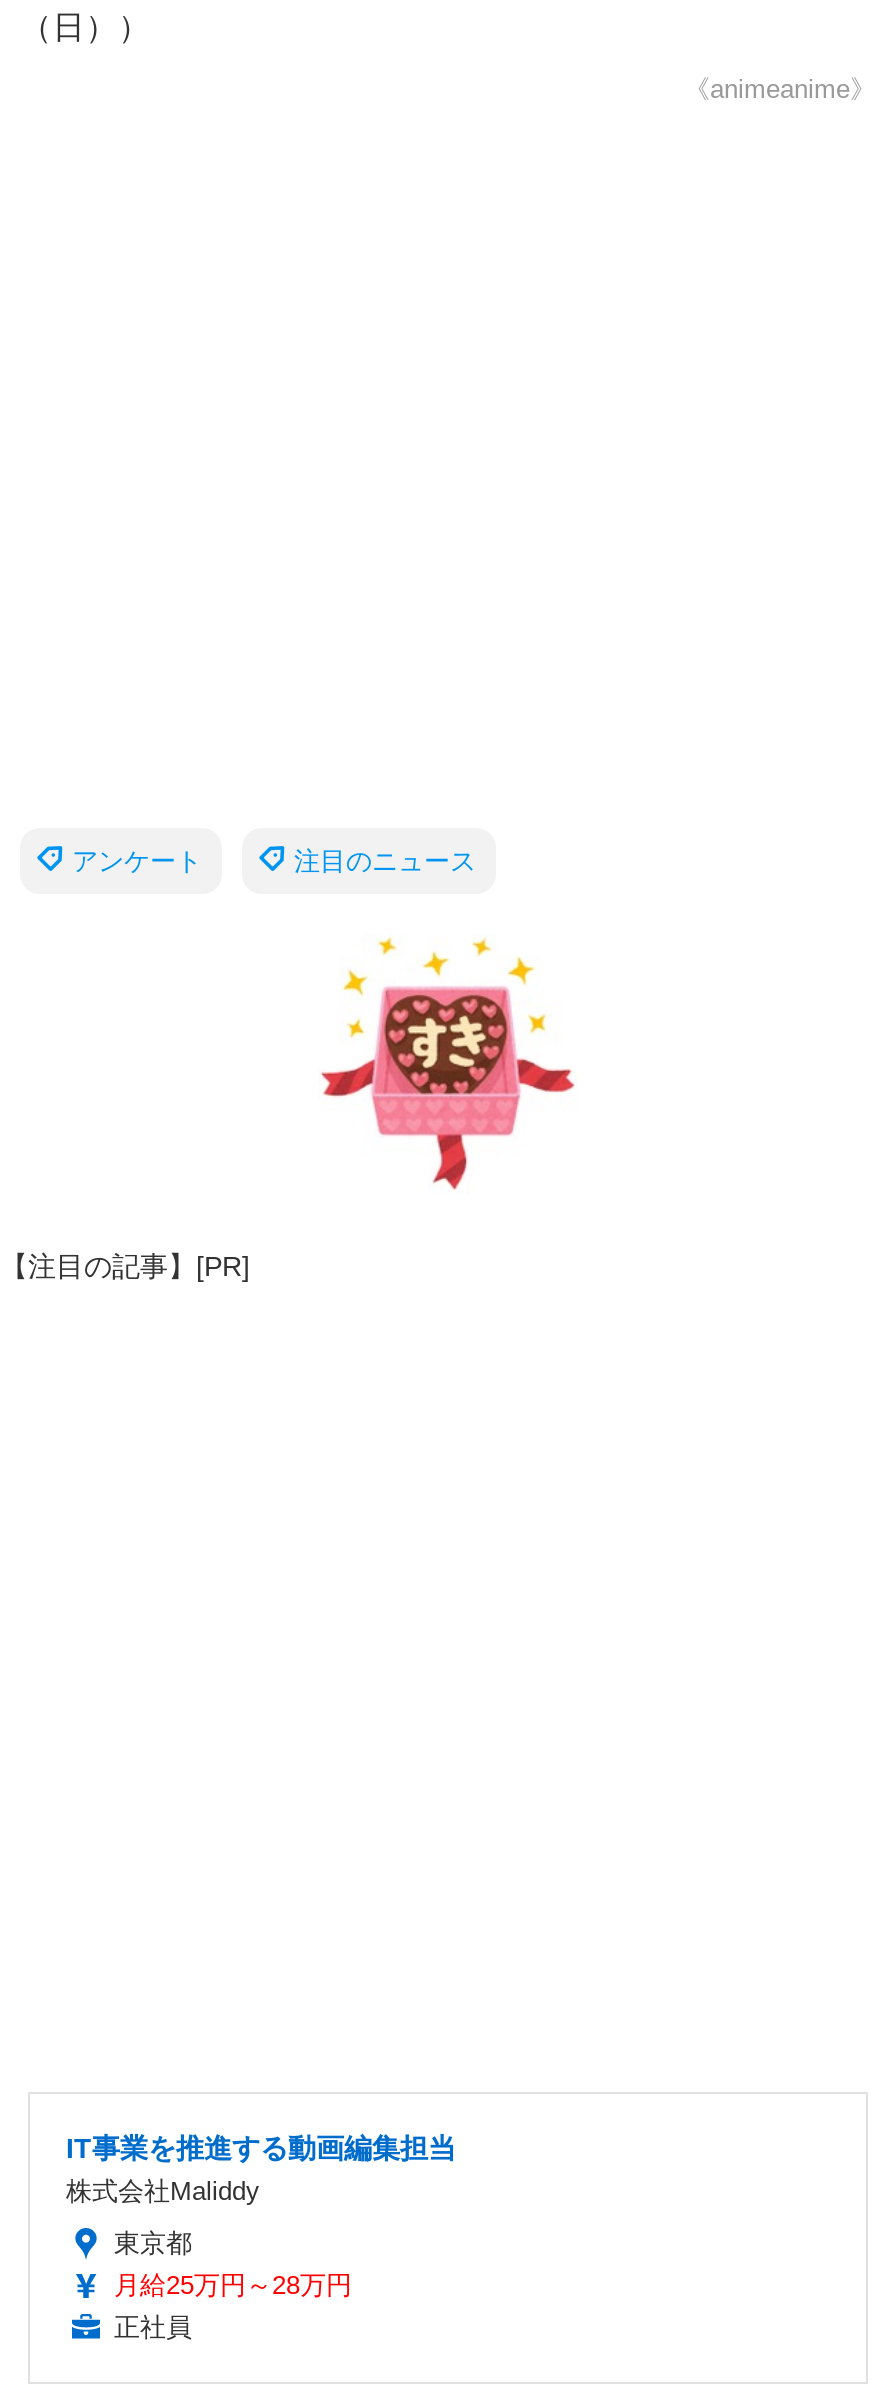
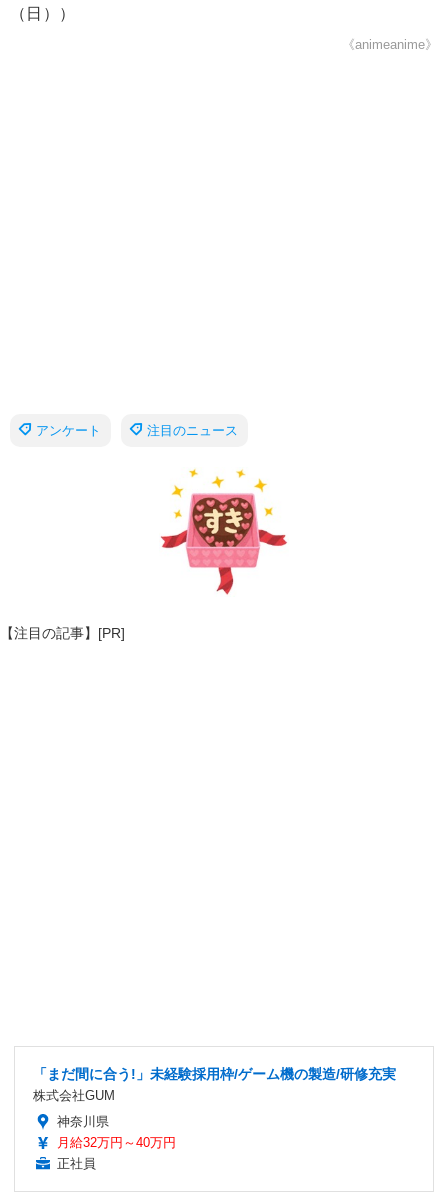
- IT事業を推進する動画編集担当
- 株式会社Maliddy
+ 「まだ間に合う!」未経験採用枠/ゲーム機の製造/研修充実
+ 株式会社GUM

- 東京都
- 月給25万円～28万円
+ 神奈川県
+ 月給32万円～40万円
